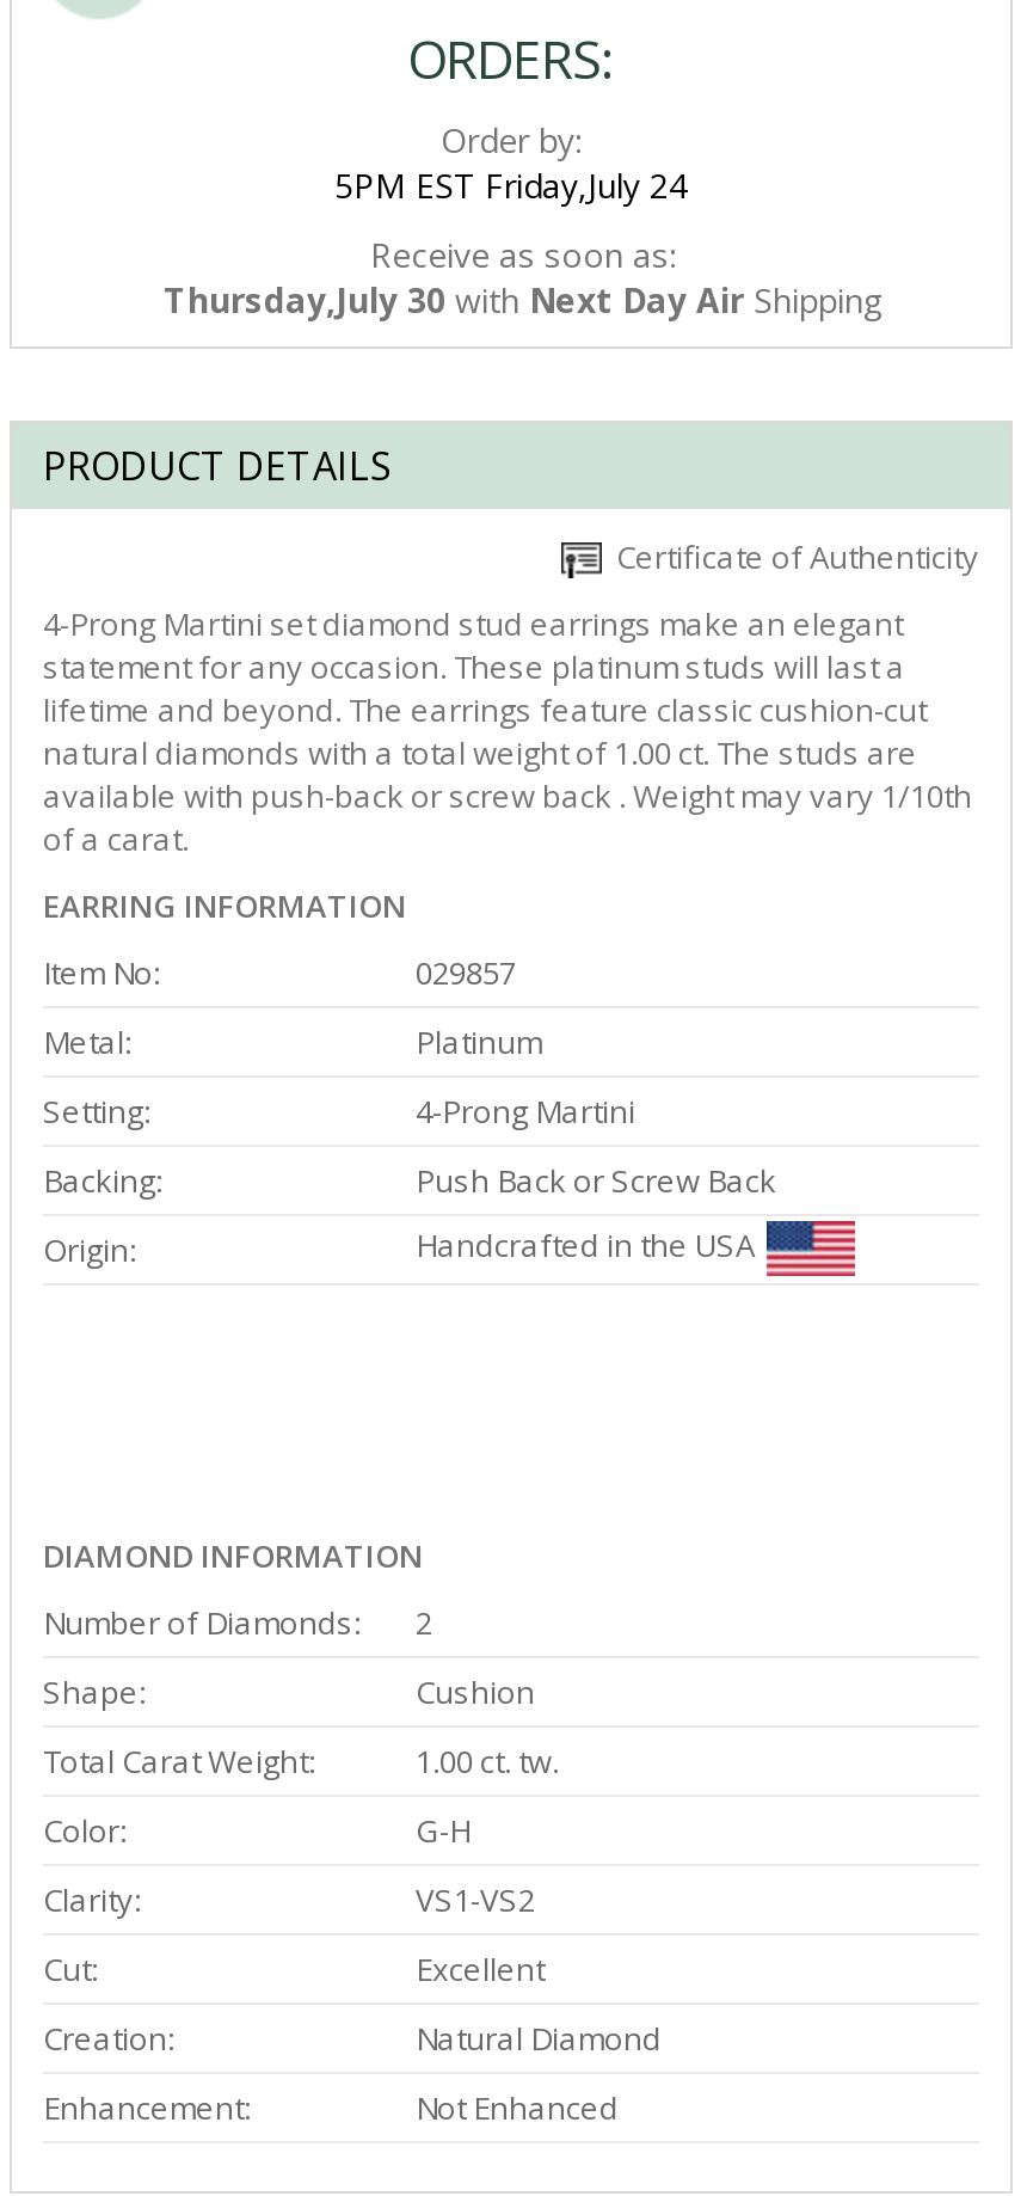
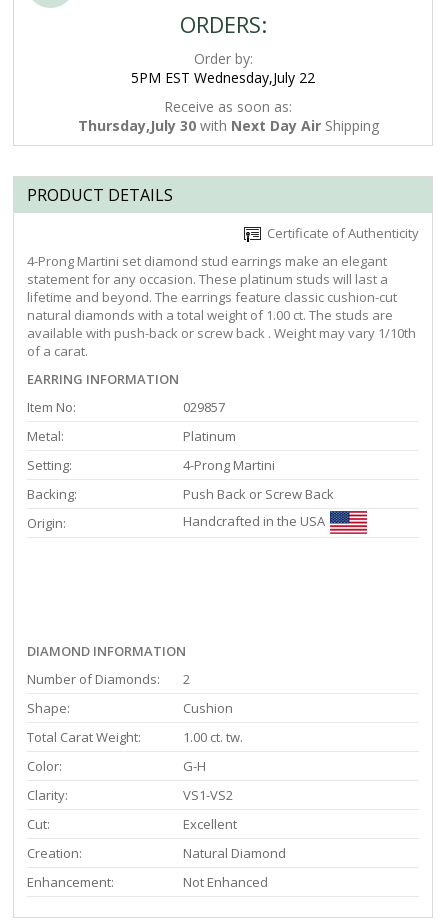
- 5PM EST Friday,July 24
+ 5PM EST Wednesday,July 22
